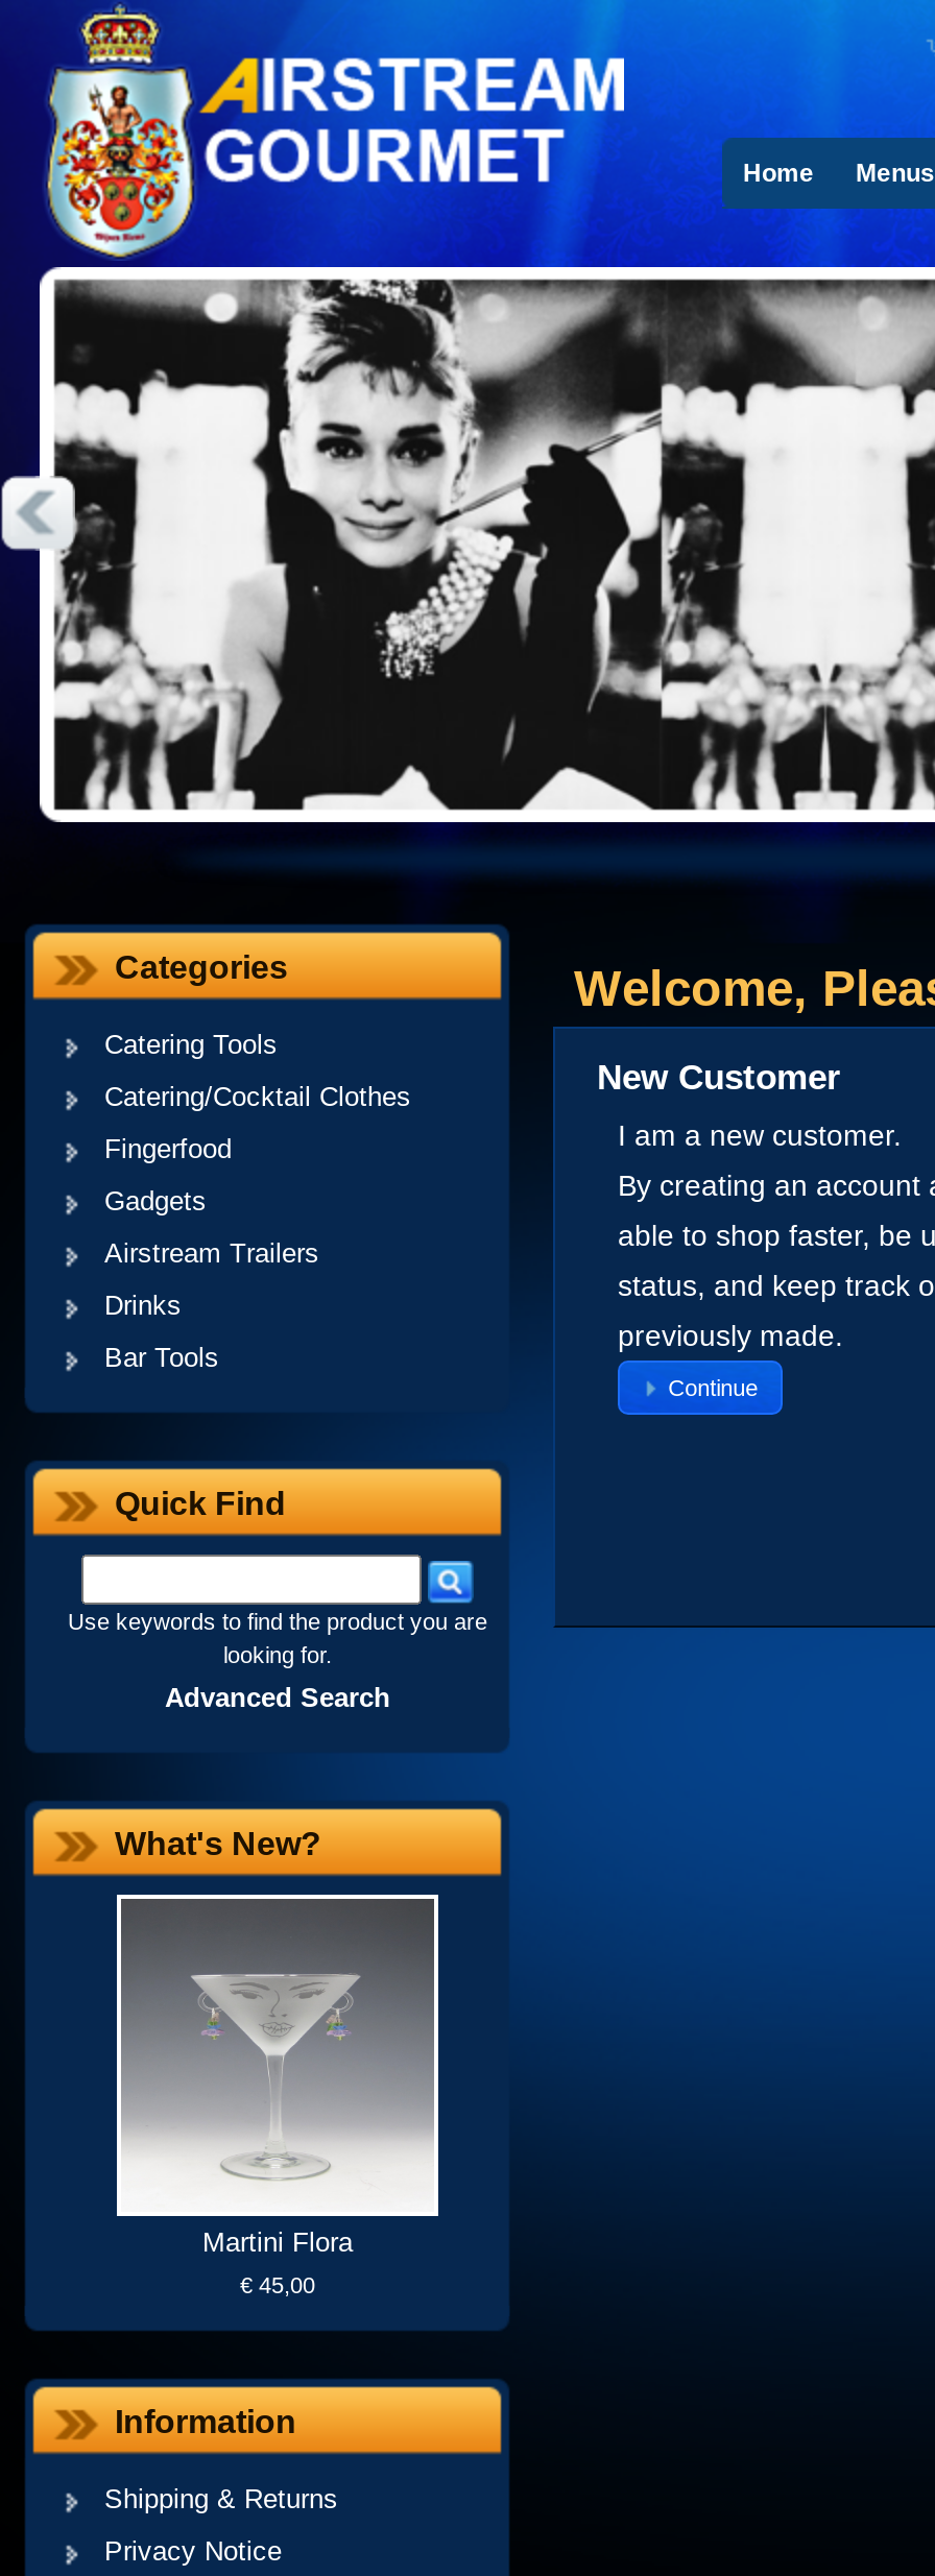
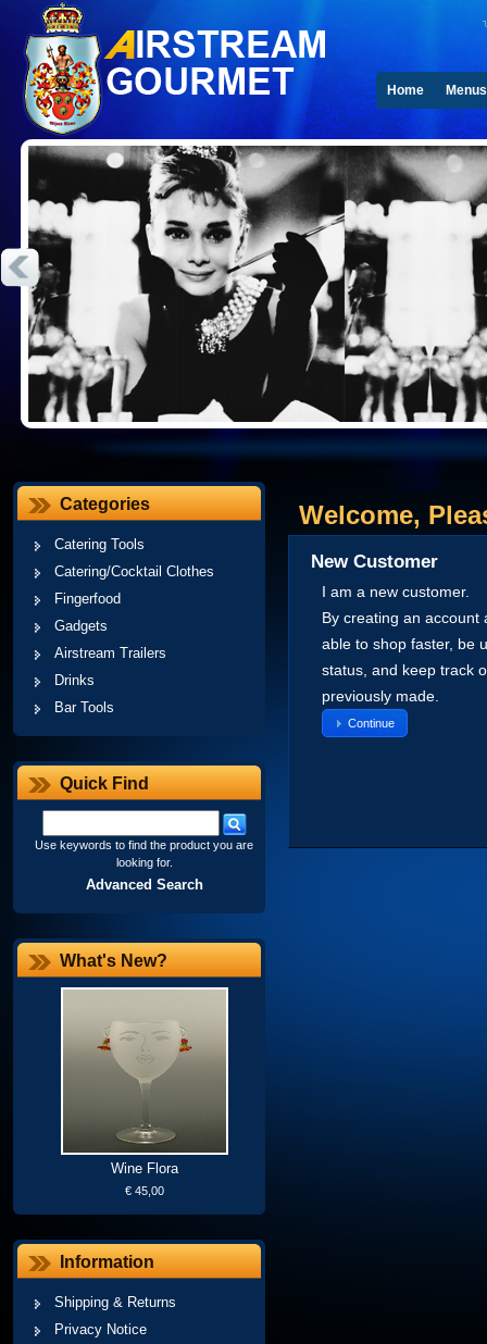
- [image]
- Martini Flora
+ [image]
+ Wine Flora
